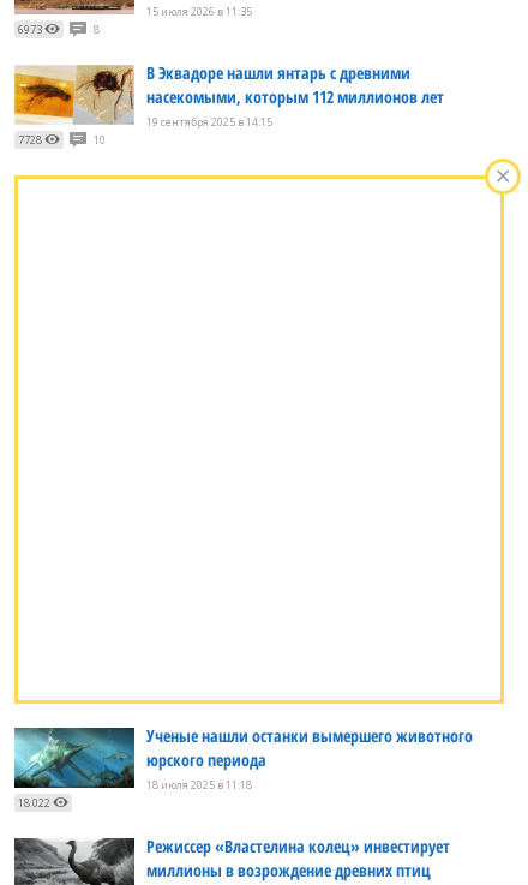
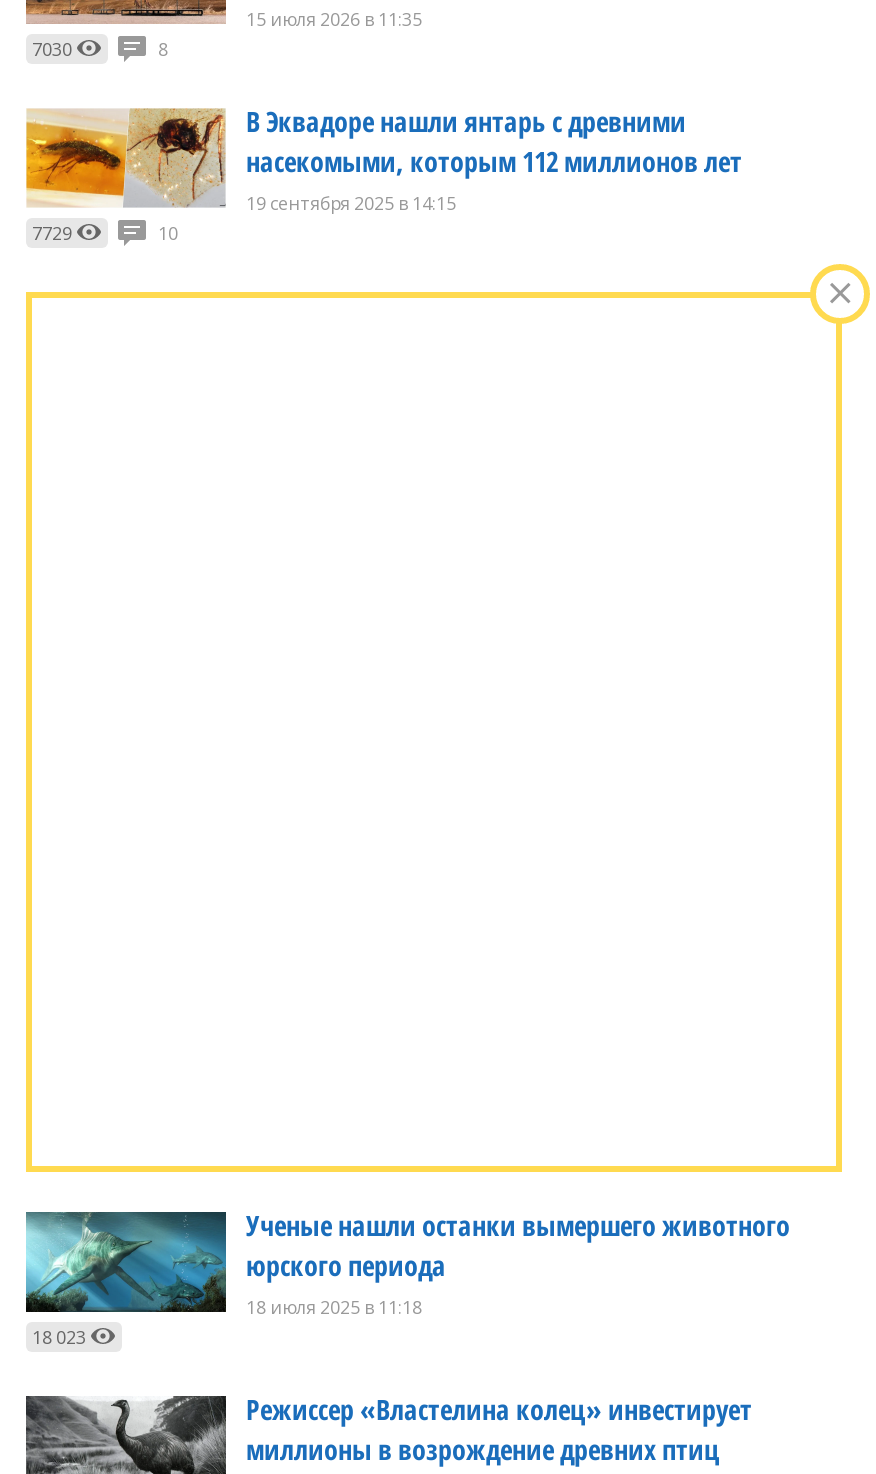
- 6973
+ 7030

- 7728
+ 7729

- 18 022
+ 18 023
